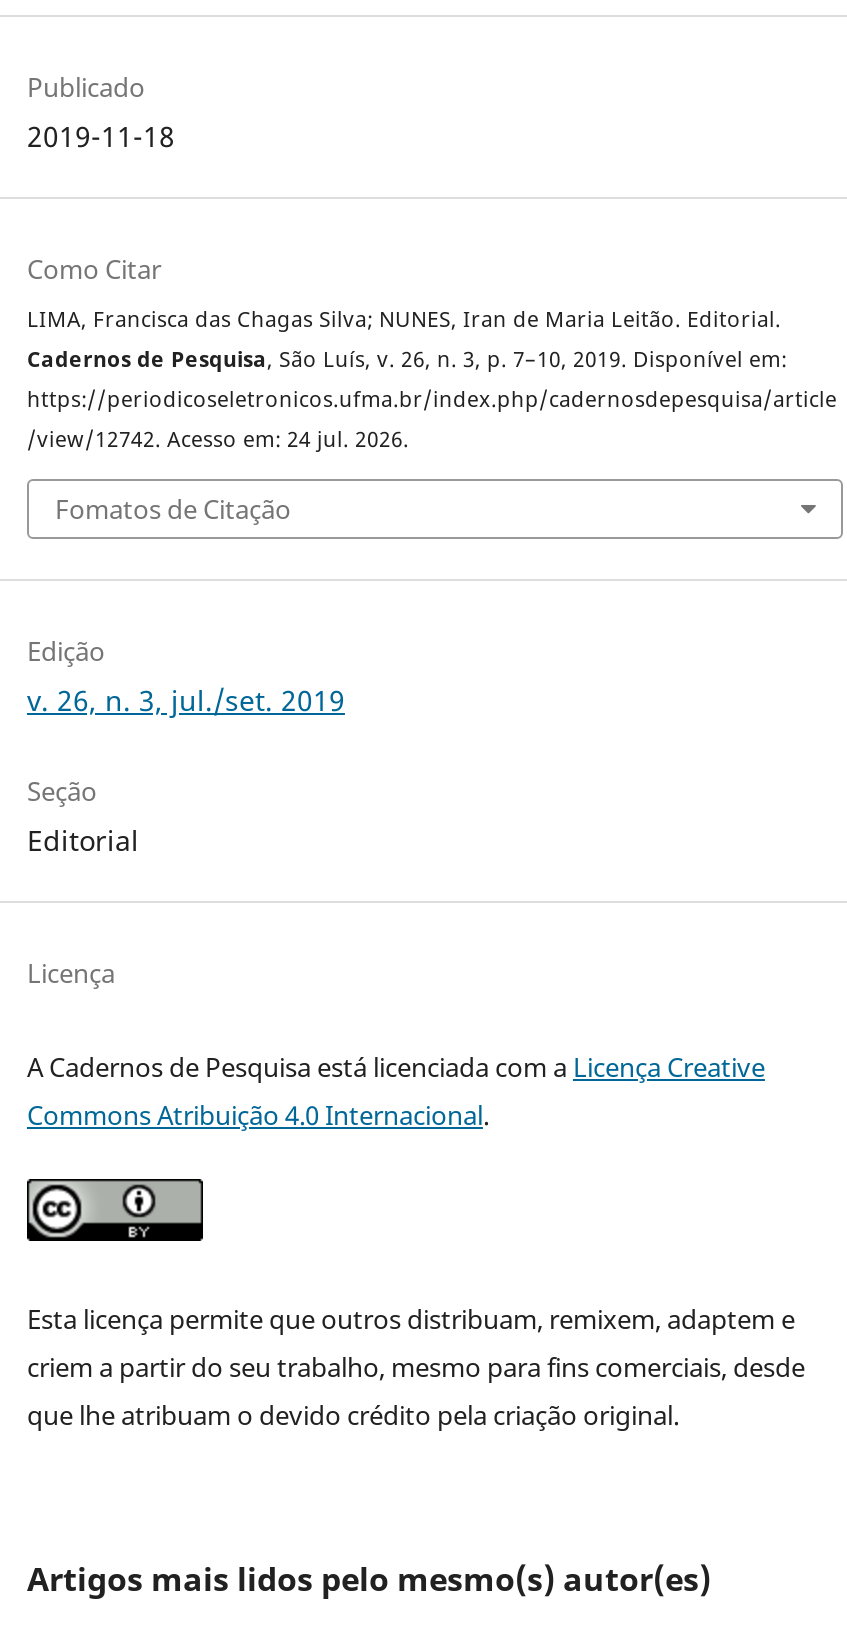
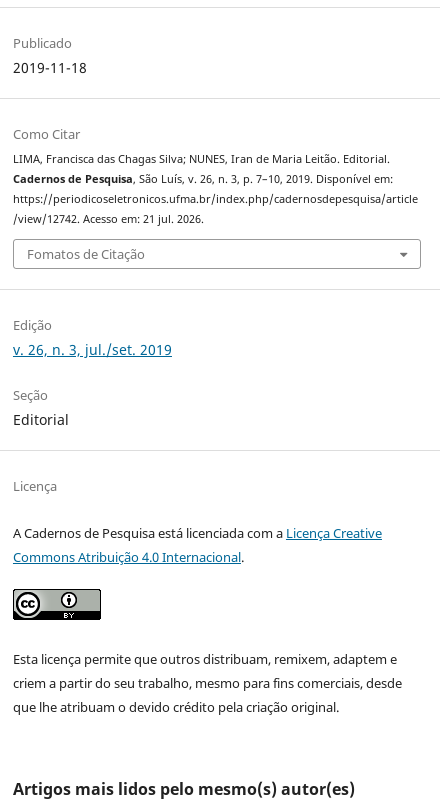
- /view/12742. Acesso em: 24 jul. 2026.
+ /view/12742. Acesso em: 21 jul. 2026.
